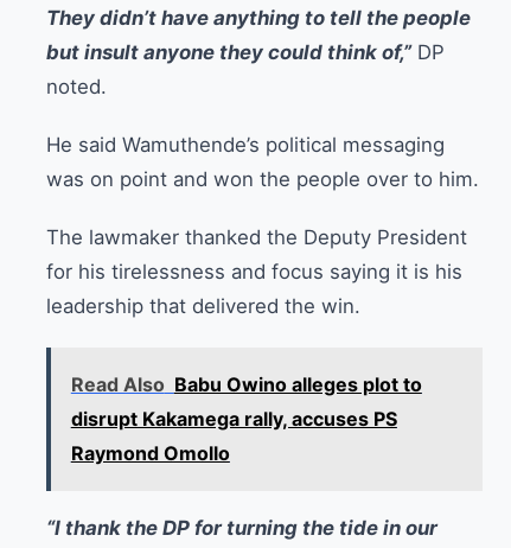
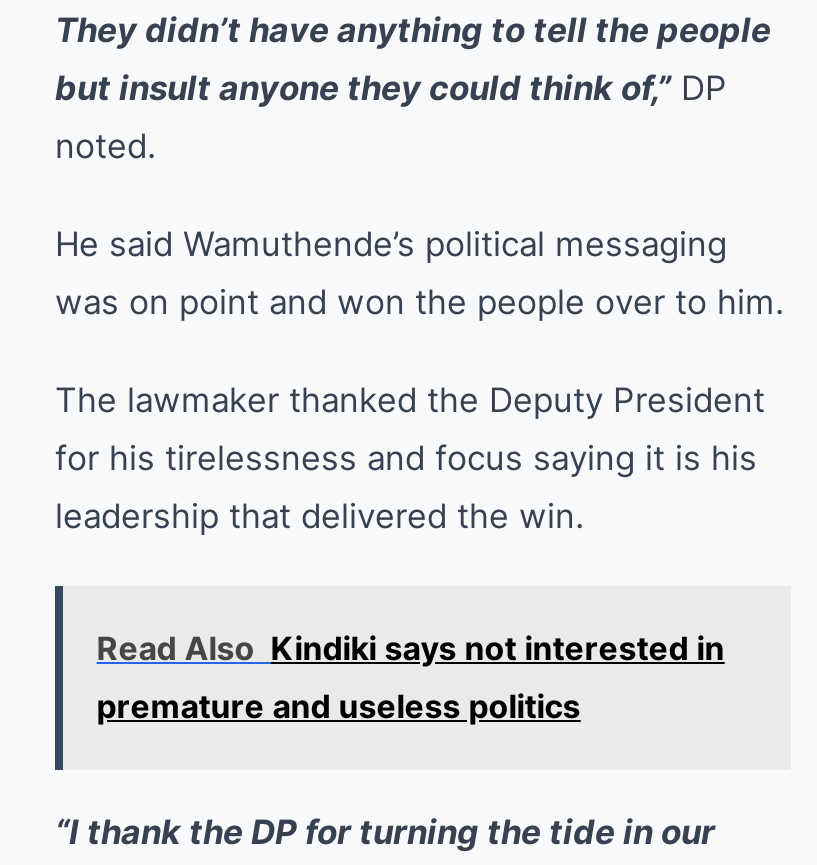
- Read Also Babu Owino alleges plot to
- disrupt Kakamega rally, accuses PS
- Raymond Omollo
+ Read Also Kindiki says not interested in
+ premature and useless politics
